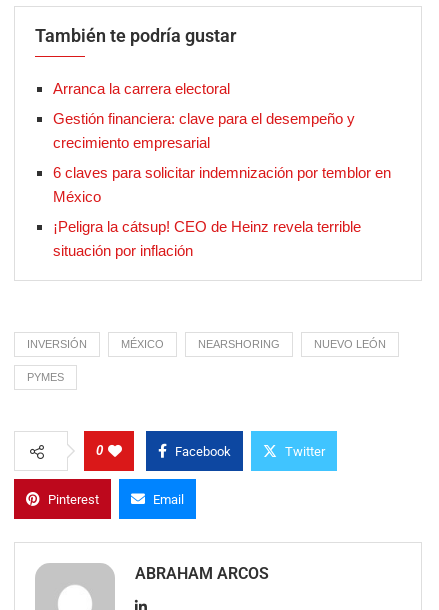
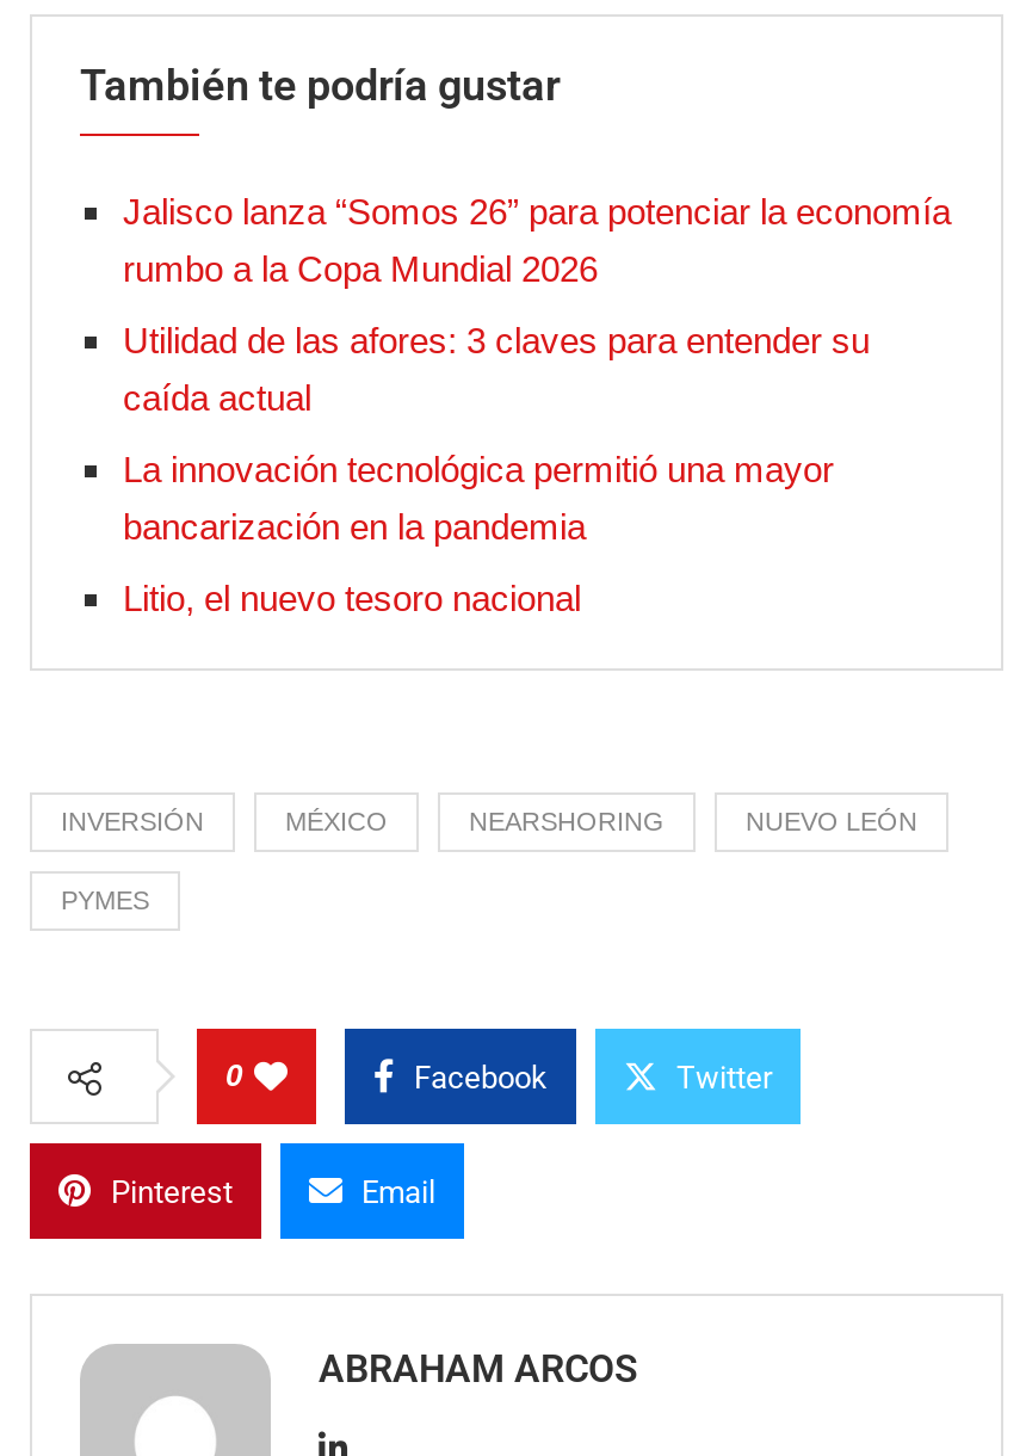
- Arranca la carrera electoral
+ Jalisco lanza “Somos 26” para potenciar la economía
+ rumbo a la Copa Mundial 2026

- Gestión financiera: clave para el desempeño y
- crecimiento empresarial
+ Utilidad de las afores: 3 claves para entender su
+ caída actual

- 6 claves para solicitar indemnización por temblor en
- México
+ La innovación tecnológica permitió una mayor
+ bancarización en la pandemia

- ¡Peligra la cátsup! CEO de Heinz revela terrible
- situación por inflación
+ Litio, el nuevo tesoro nacional
